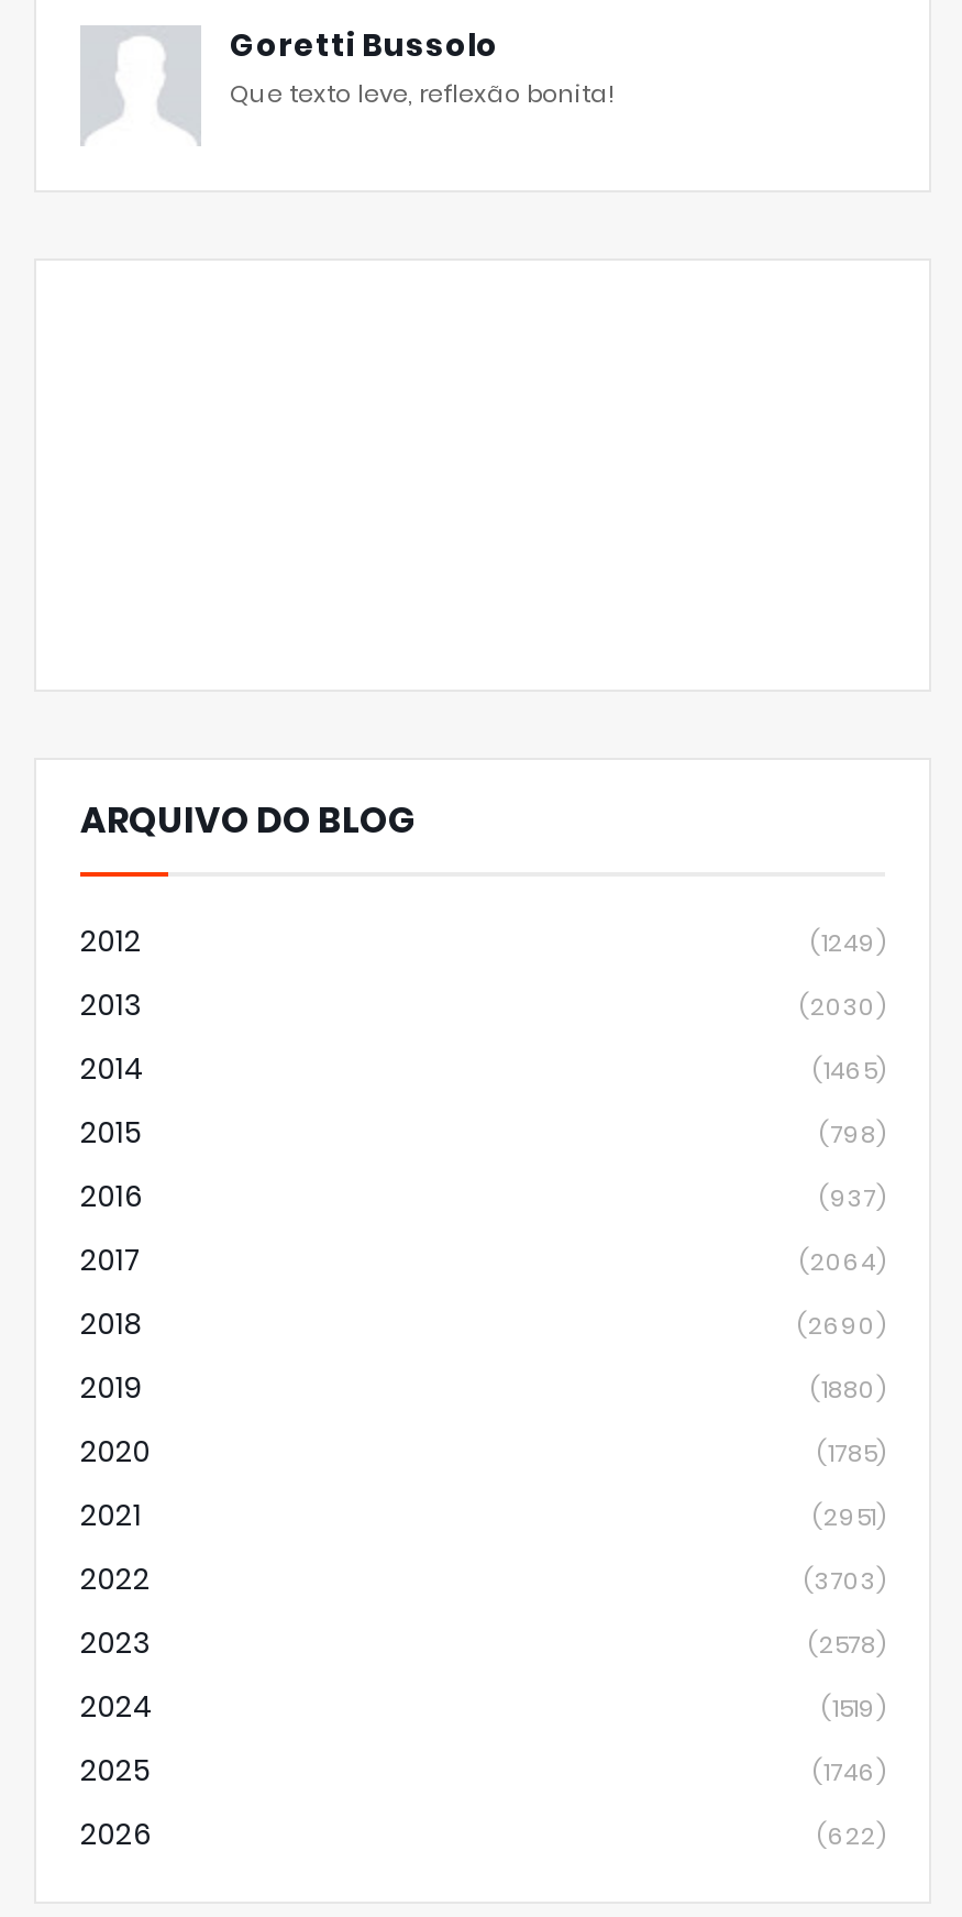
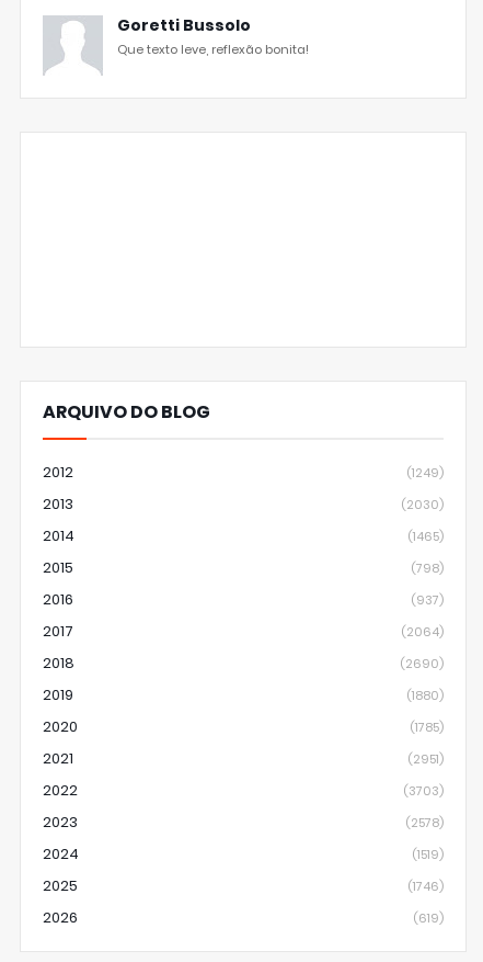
- (622)
+ (619)
